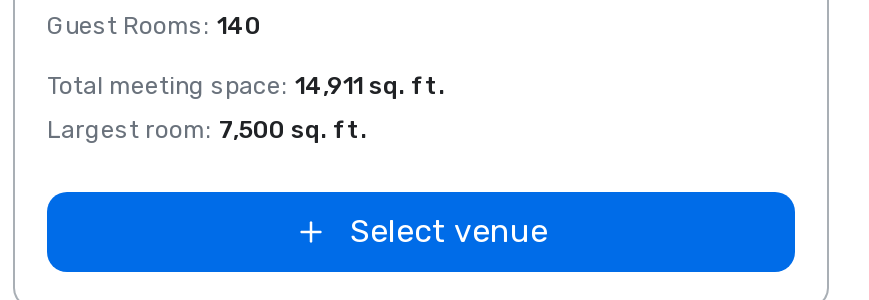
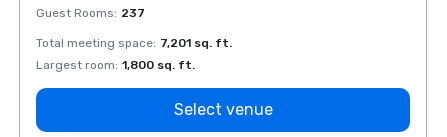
- Guest Rooms: 140
+ Guest Rooms: 237

- Total meeting space: 14,911 sq. ft.
+ Total meeting space: 7,201 sq. ft.

- Largest room: 7,500 sq. ft.
+ Largest room: 1,800 sq. ft.
